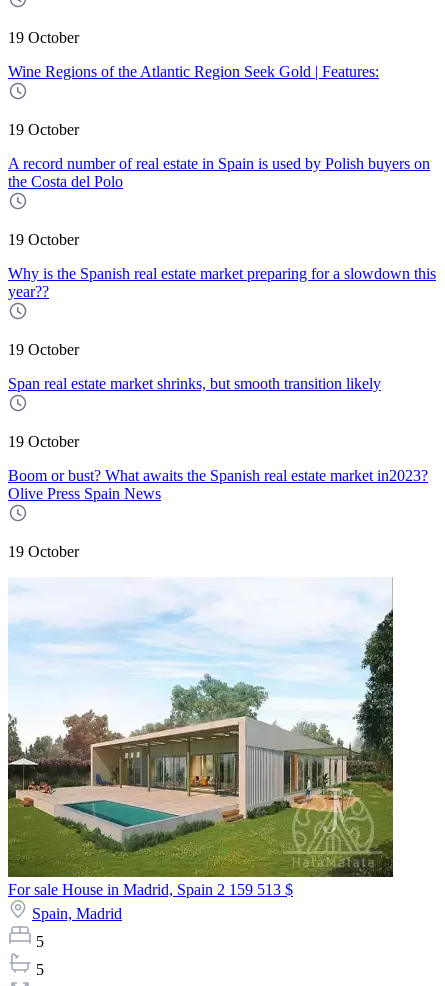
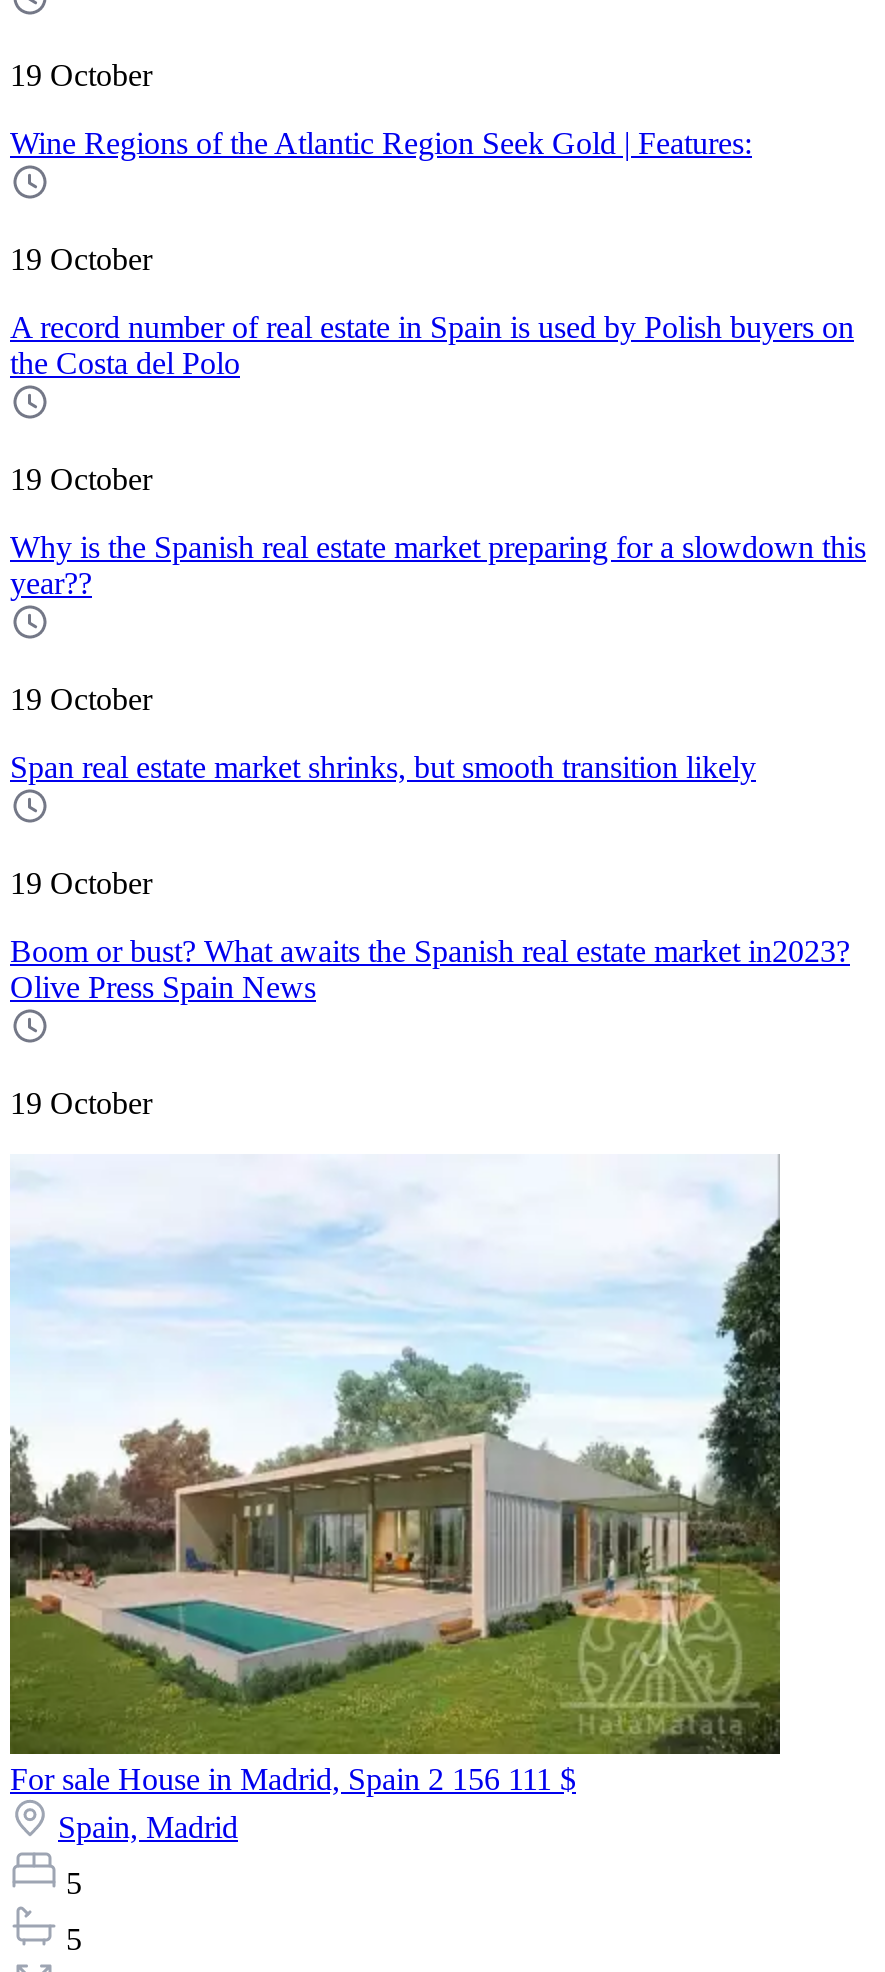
- For sale House in Madrid, Spain 2 159 513 $
+ For sale House in Madrid, Spain 2 156 111 $
